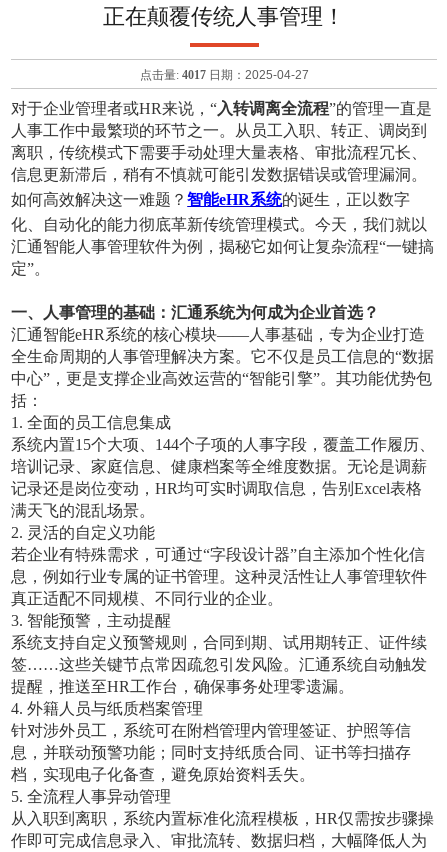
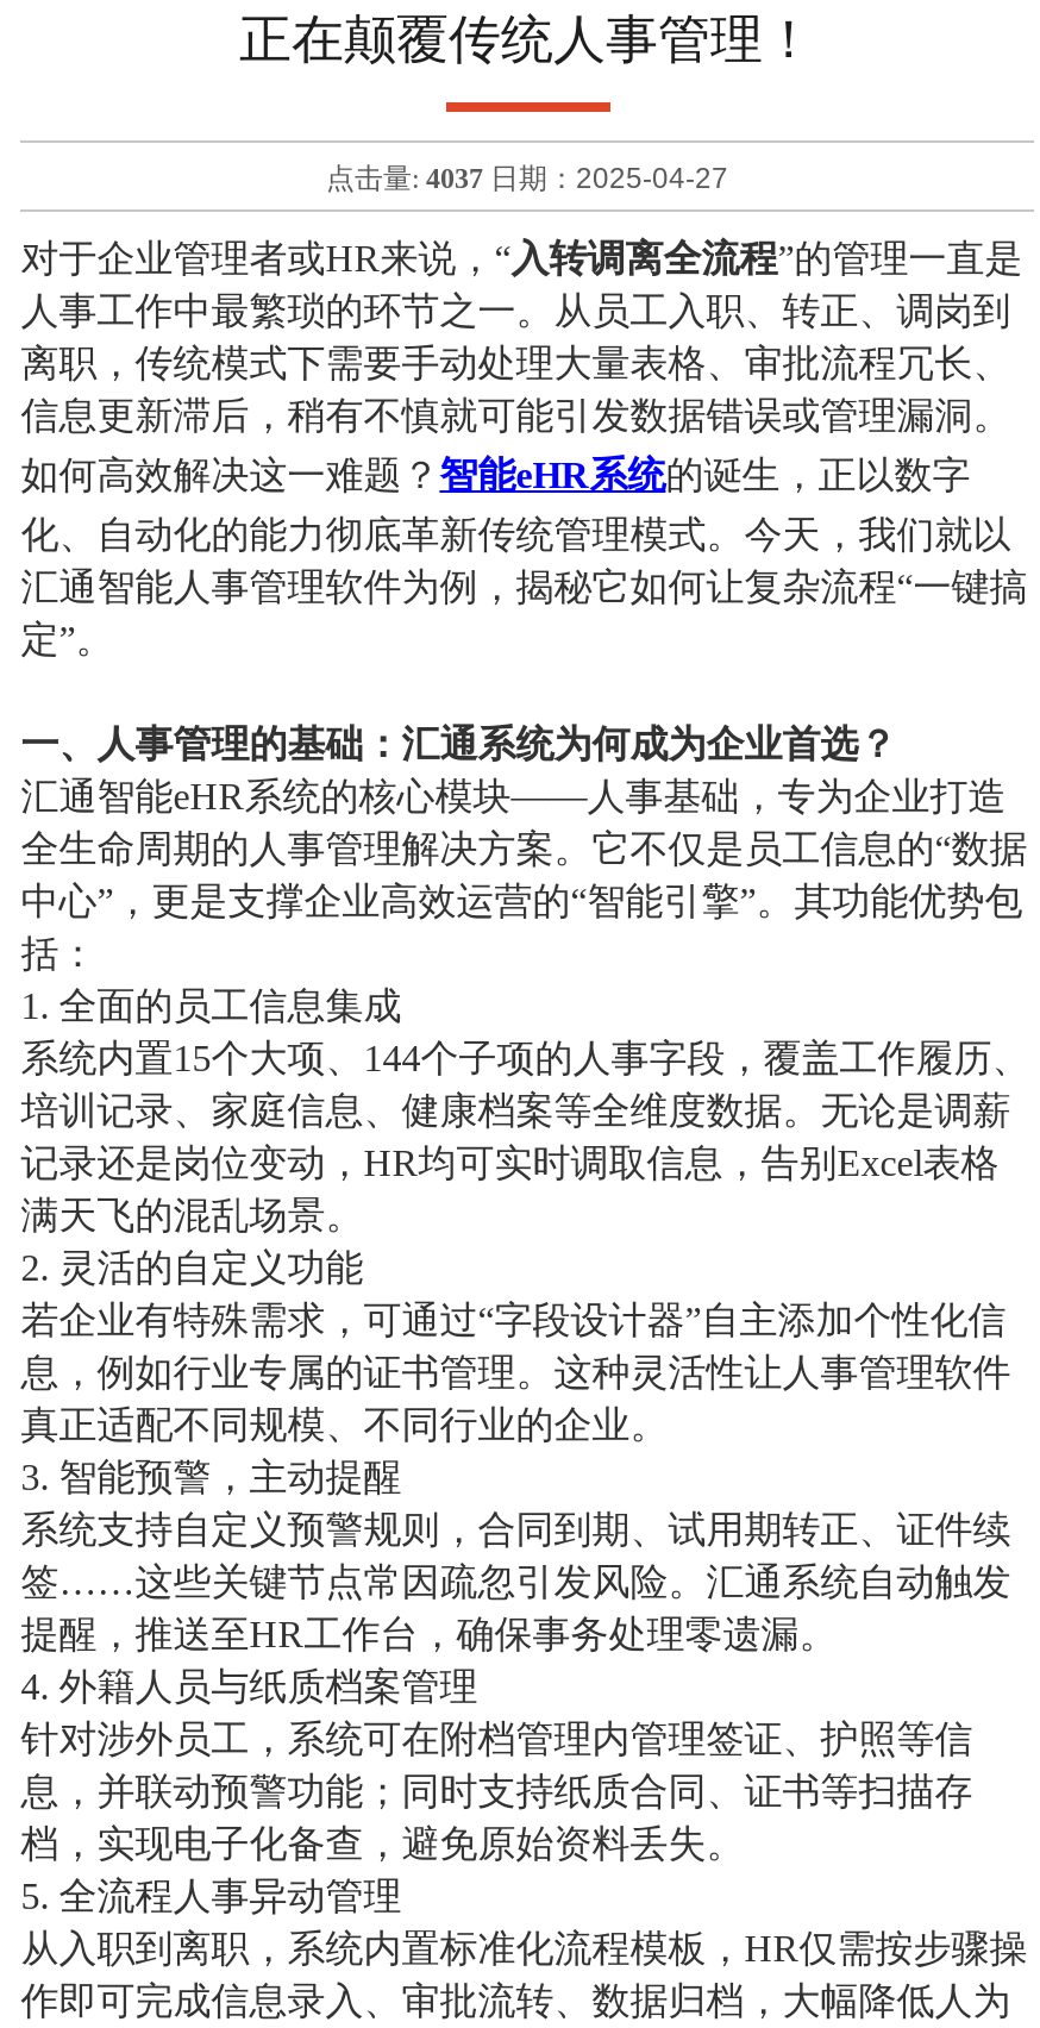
- 点击量: 4017 日期：2025-04-27
+ 点击量: 4037 日期：2025-04-27
